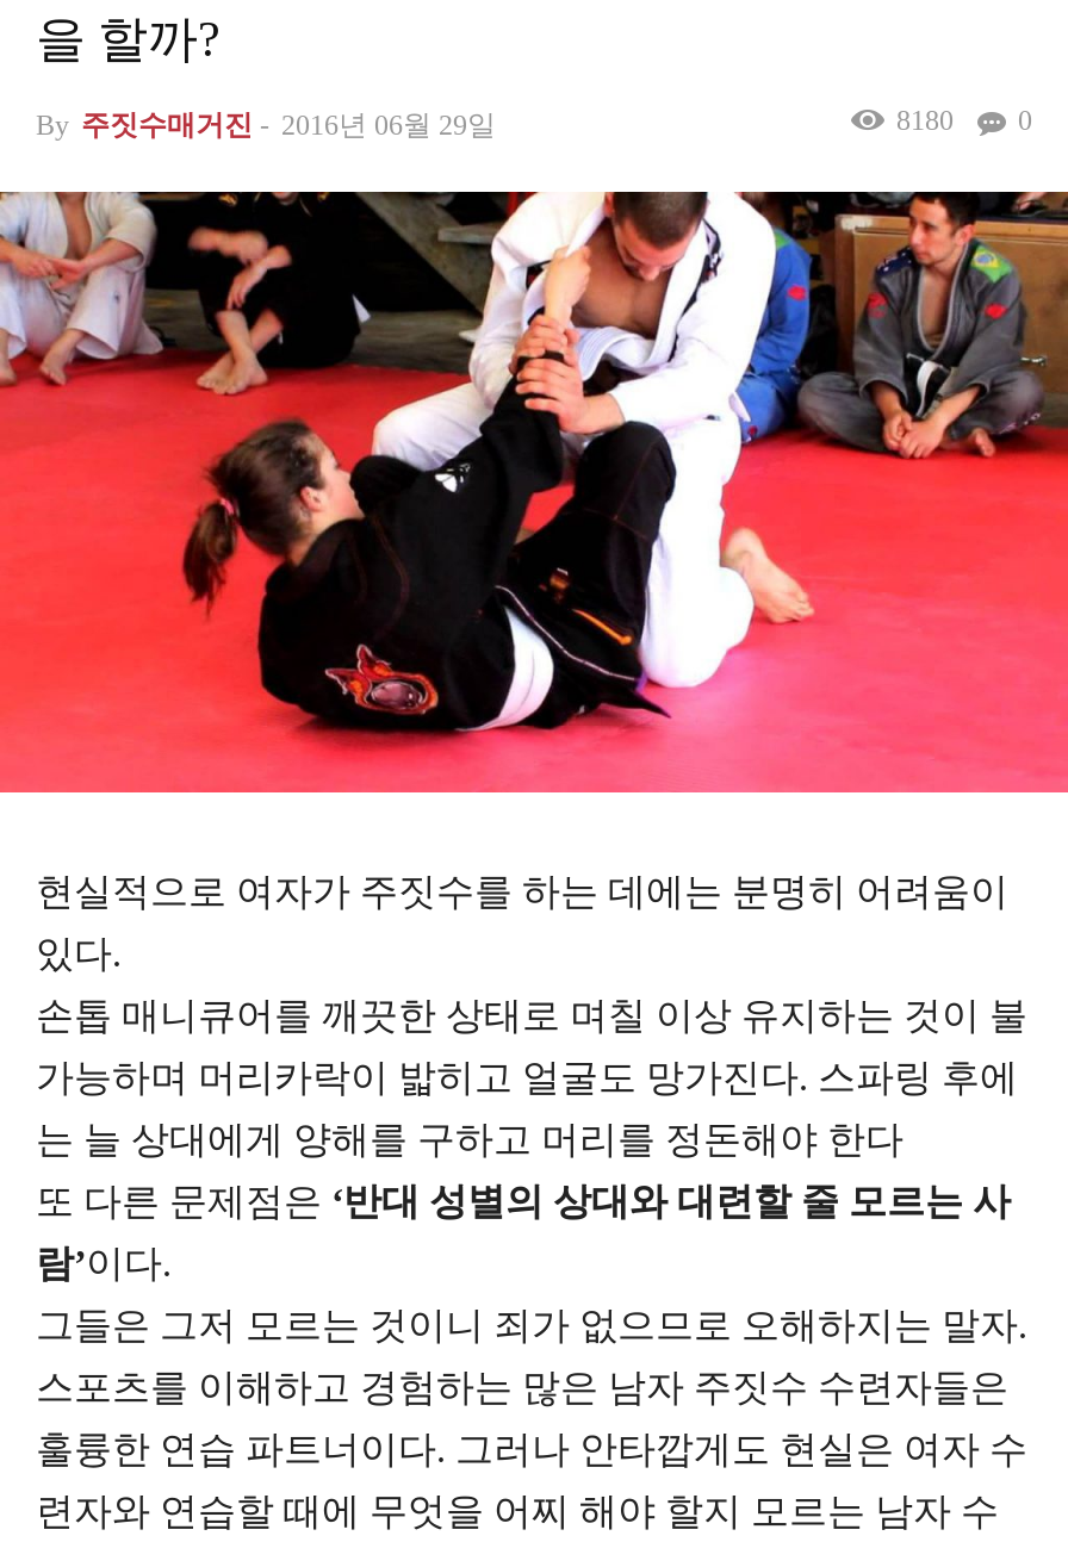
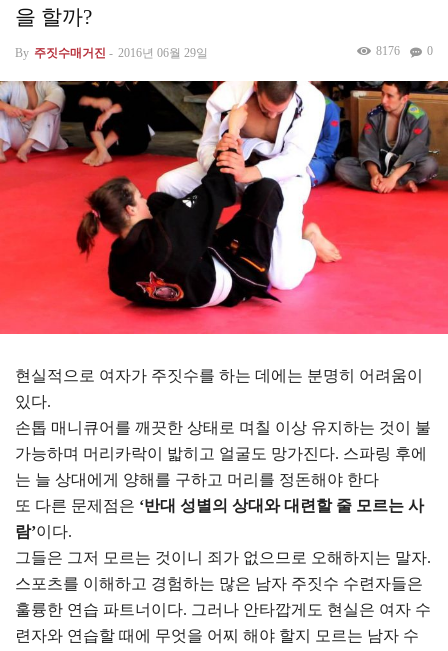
- 8180 0
+ 8176 0
